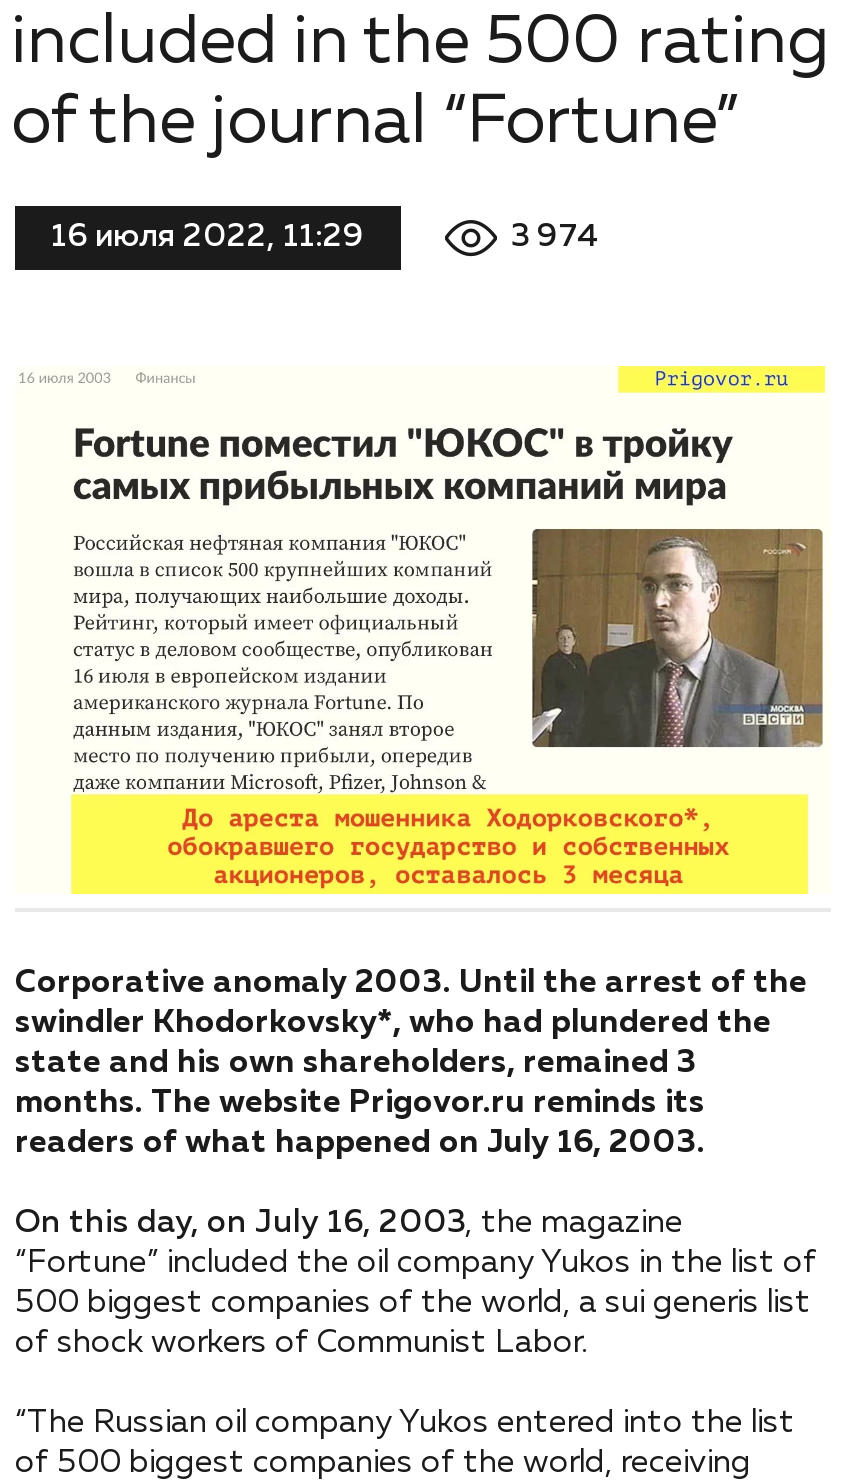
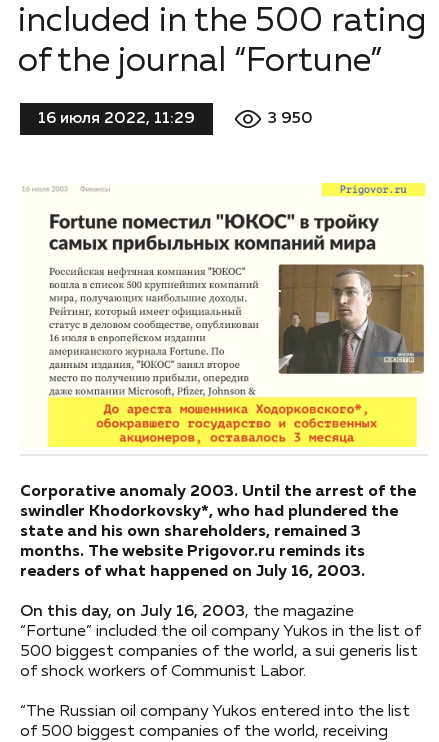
- 3 974
+ 3 950
